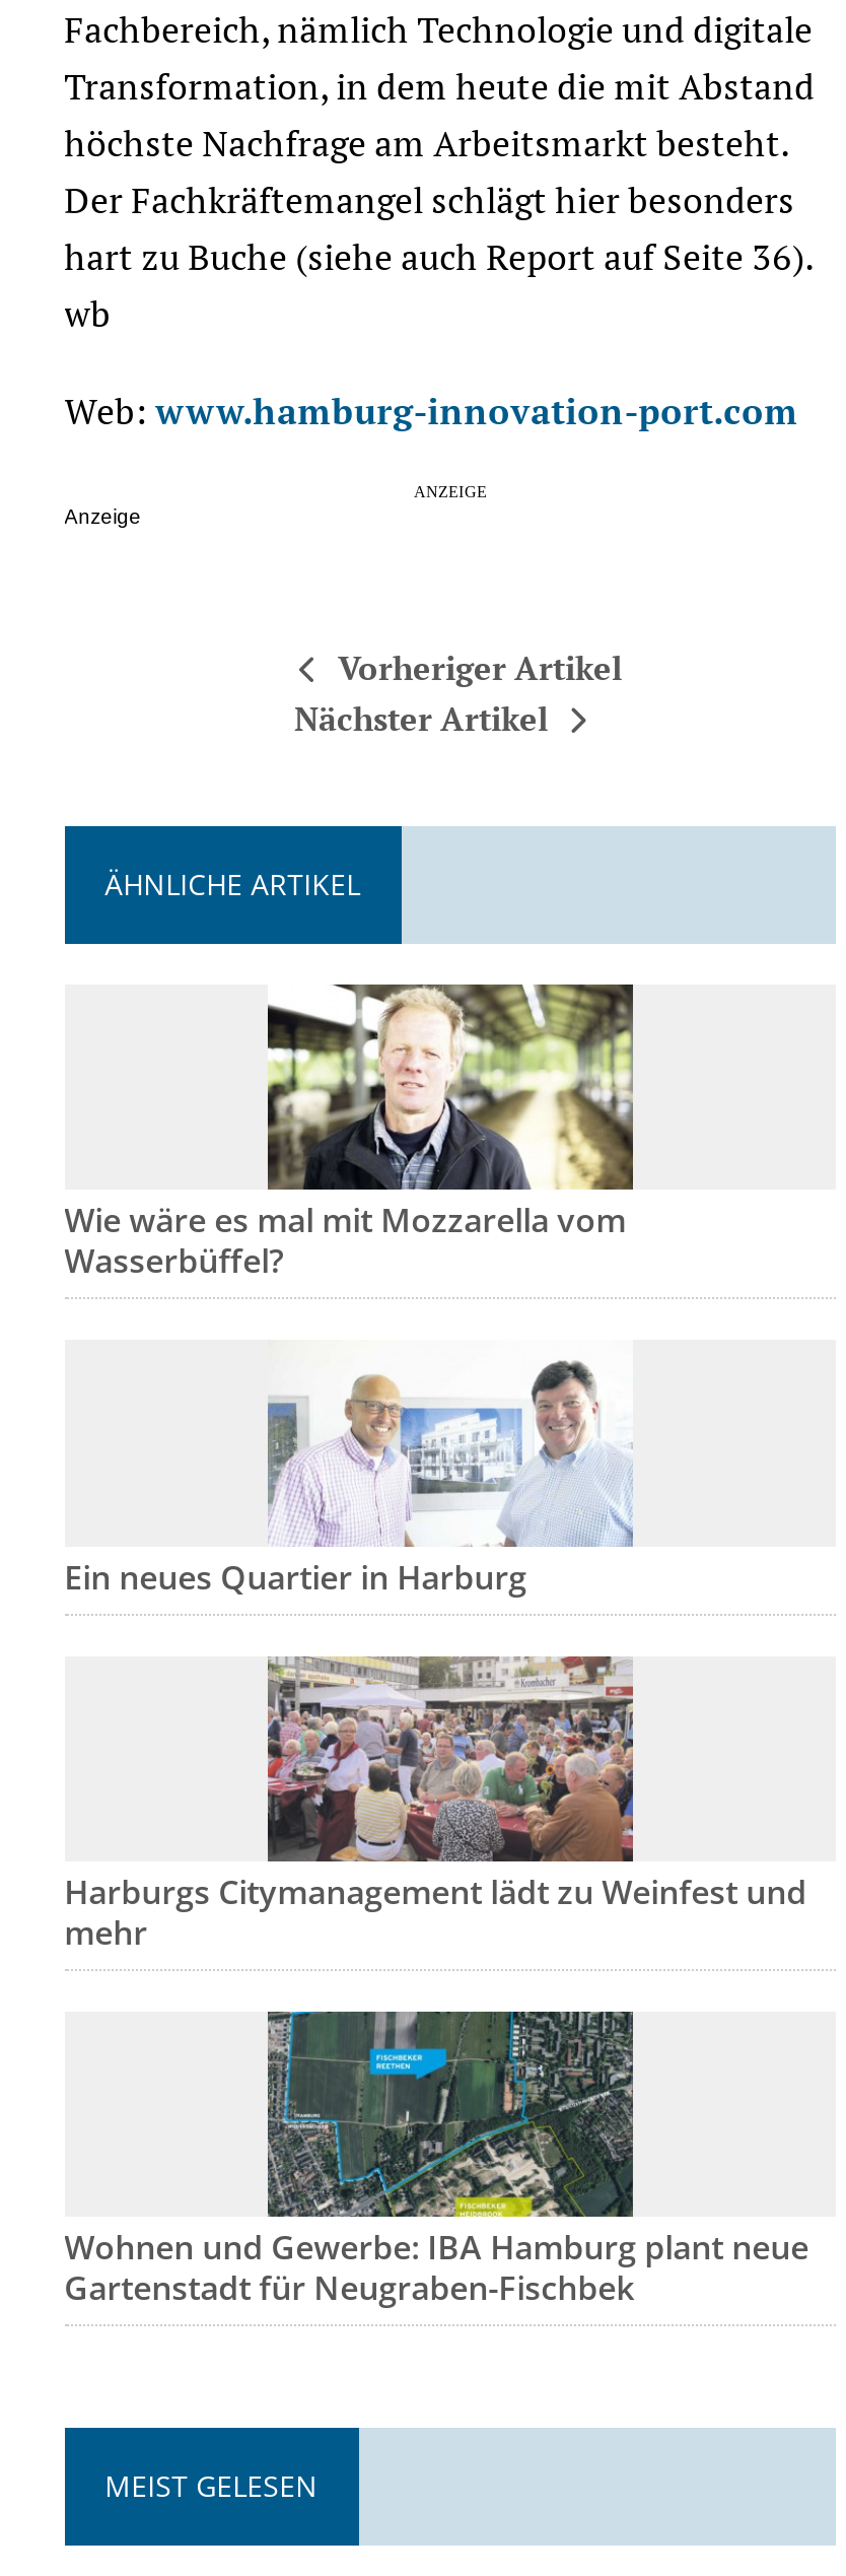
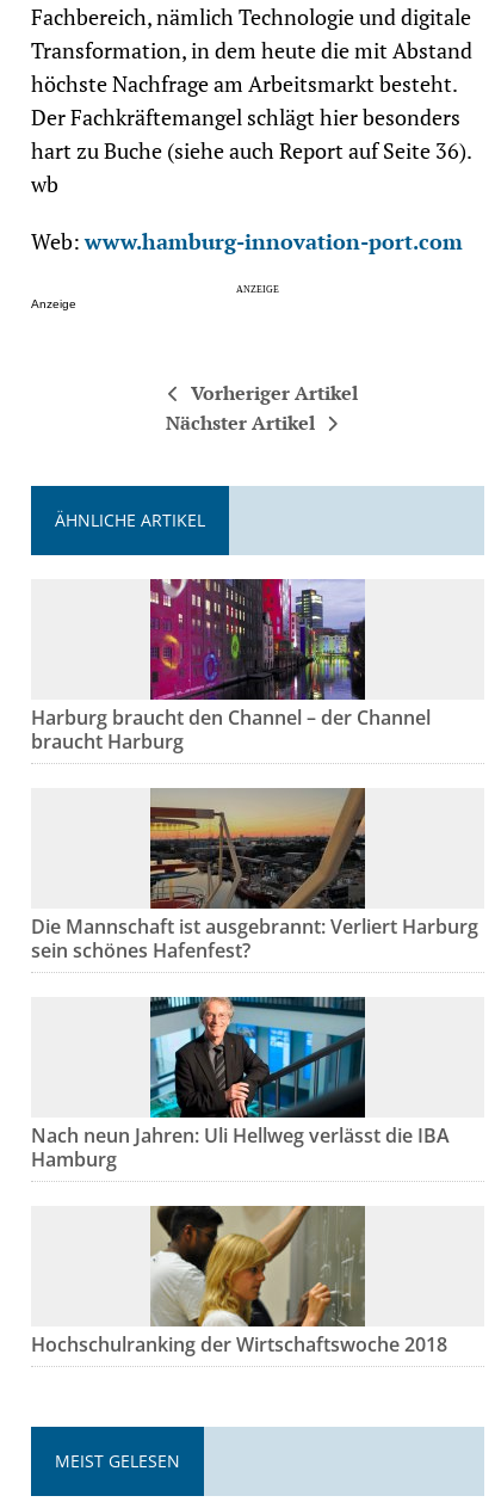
- [image]
- Wie wäre es mal mit Mozzarella vom
- Wasserbüffel?
+ [image]
+ Harburg braucht den Channel – der Channel
+ braucht Harburg

- [image]
- Ein neues Quartier in Harburg
+ [image]
+ Die Mannschaft ist ausgebrannt: Verliert Harburg
+ sein schönes Hafenfest?

- [image]
- Harburgs Citymanagement lädt zu Weinfest und
- mehr
+ [image]
+ Nach neun Jahren: Uli Hellweg verlässt die IBA
+ Hamburg

- [image]
- Wohnen und Gewerbe: IBA Hamburg plant neue
- Gartenstadt für Neugraben-Fischbek
+ [image]
+ Hochschulranking der Wirtschaftswoche 2018
